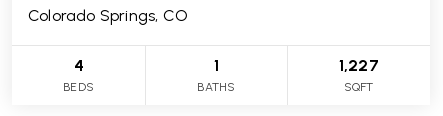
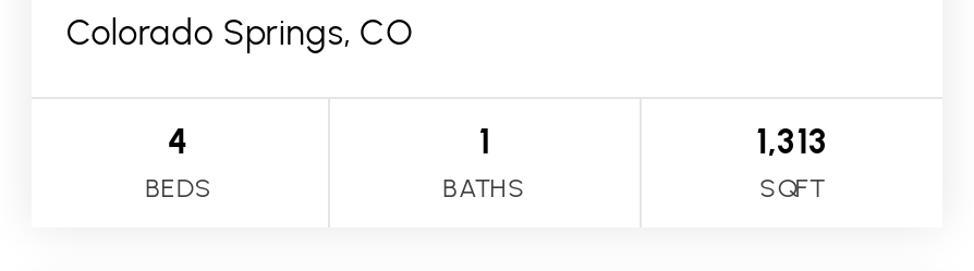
- 1,227
+ 1,313
